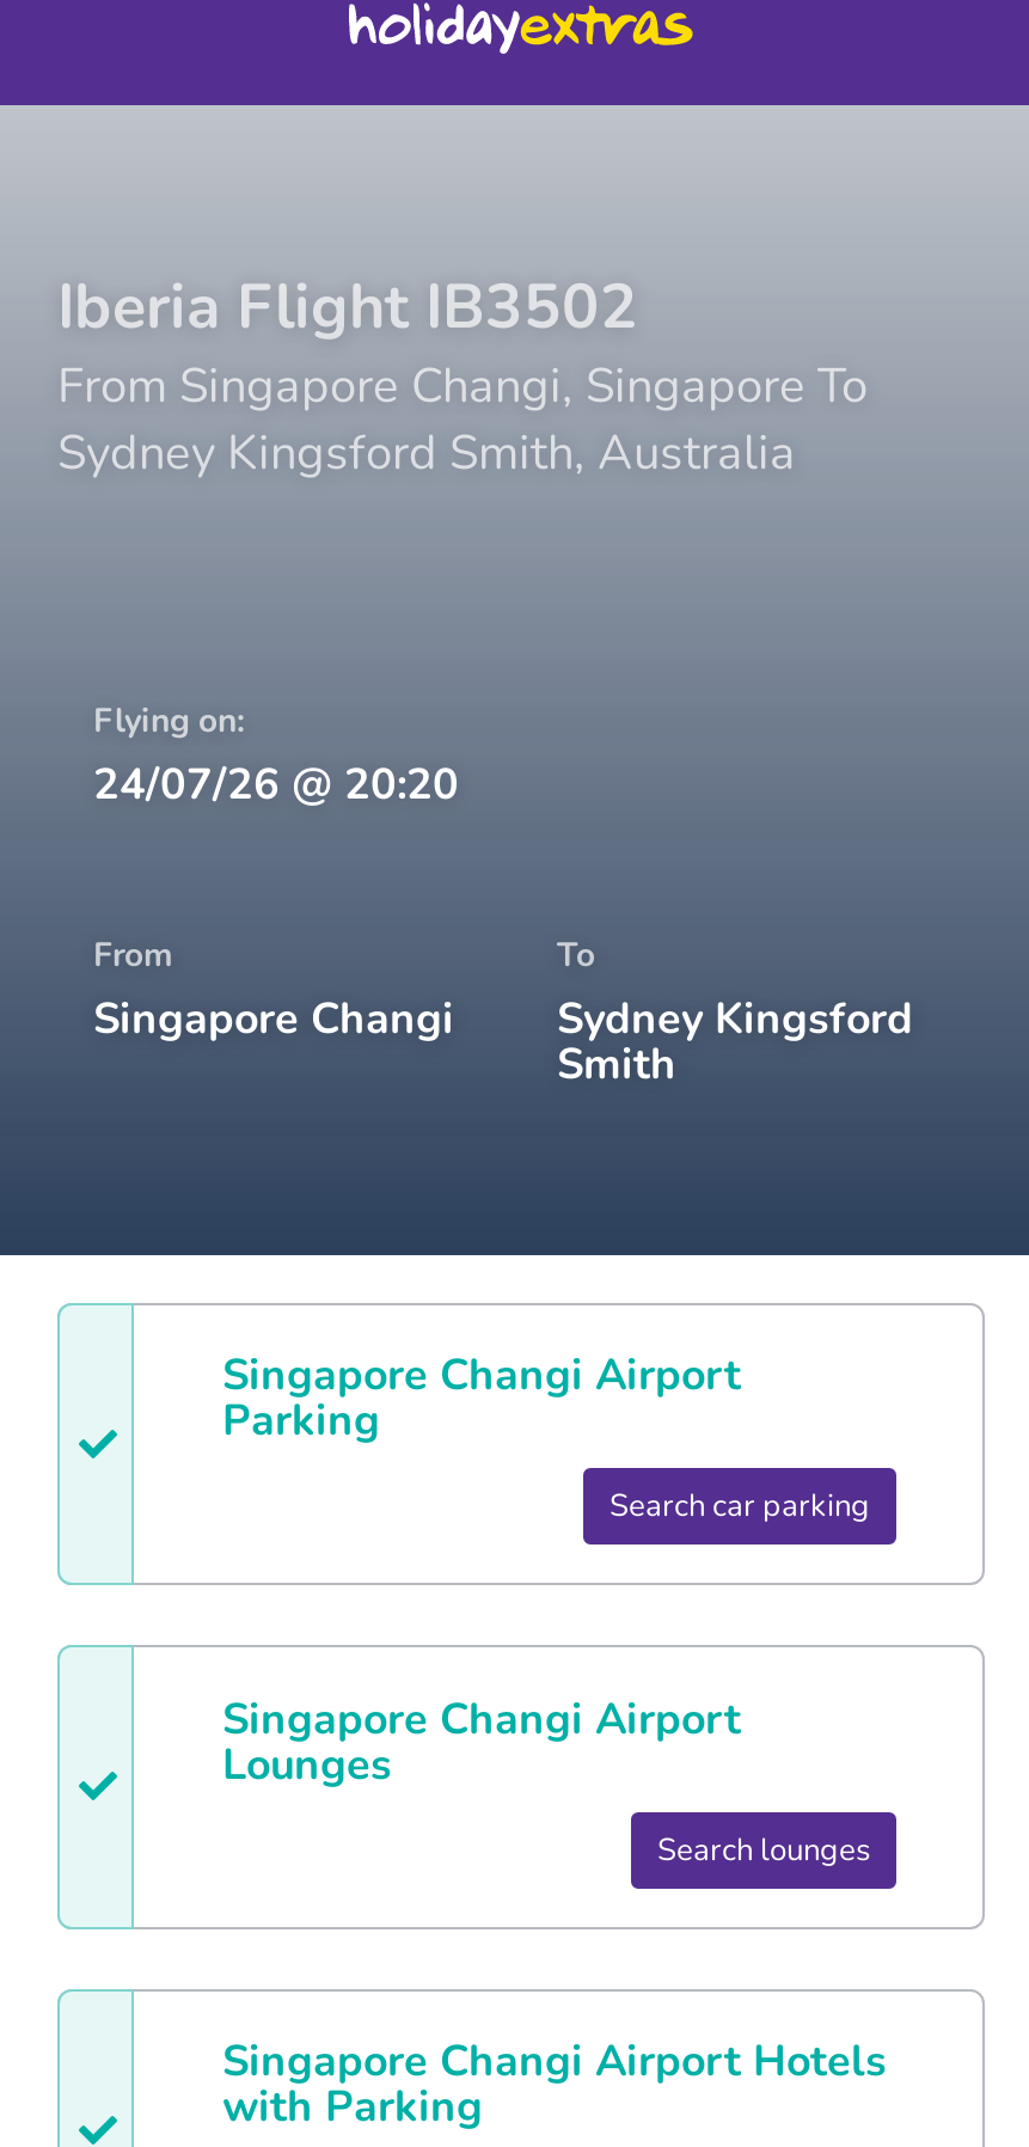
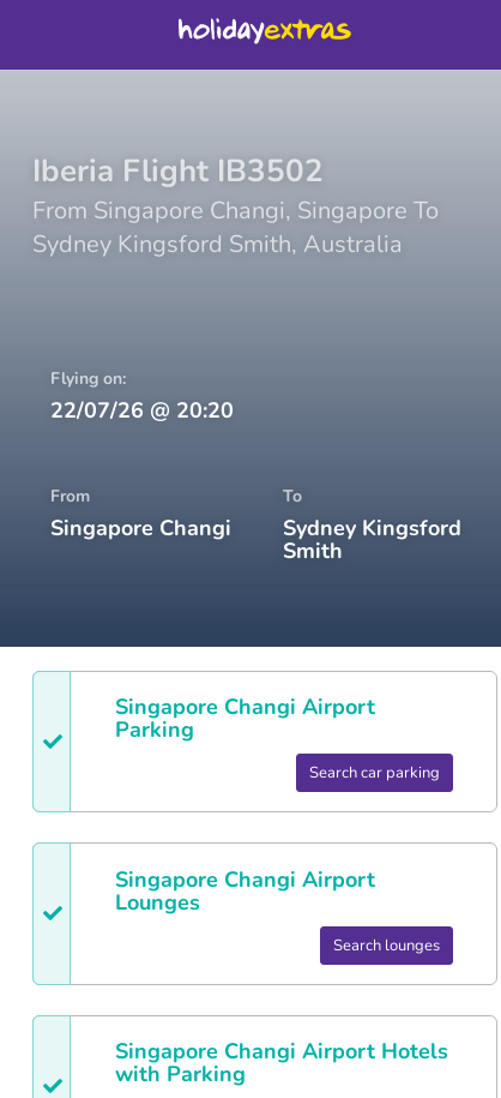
- 24/07/26 @ 20:20
+ 22/07/26 @ 20:20
